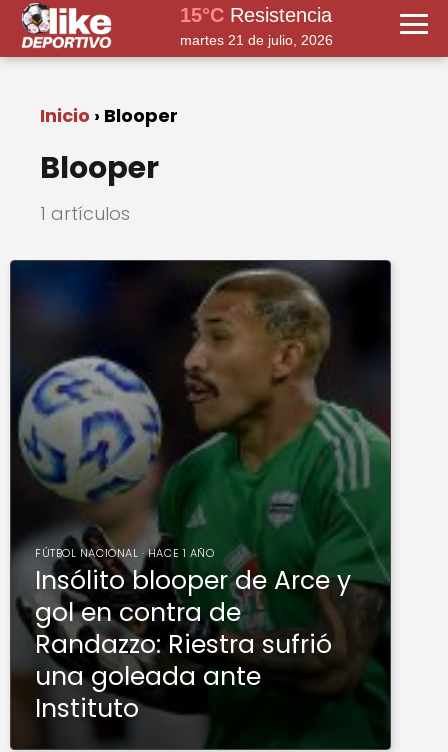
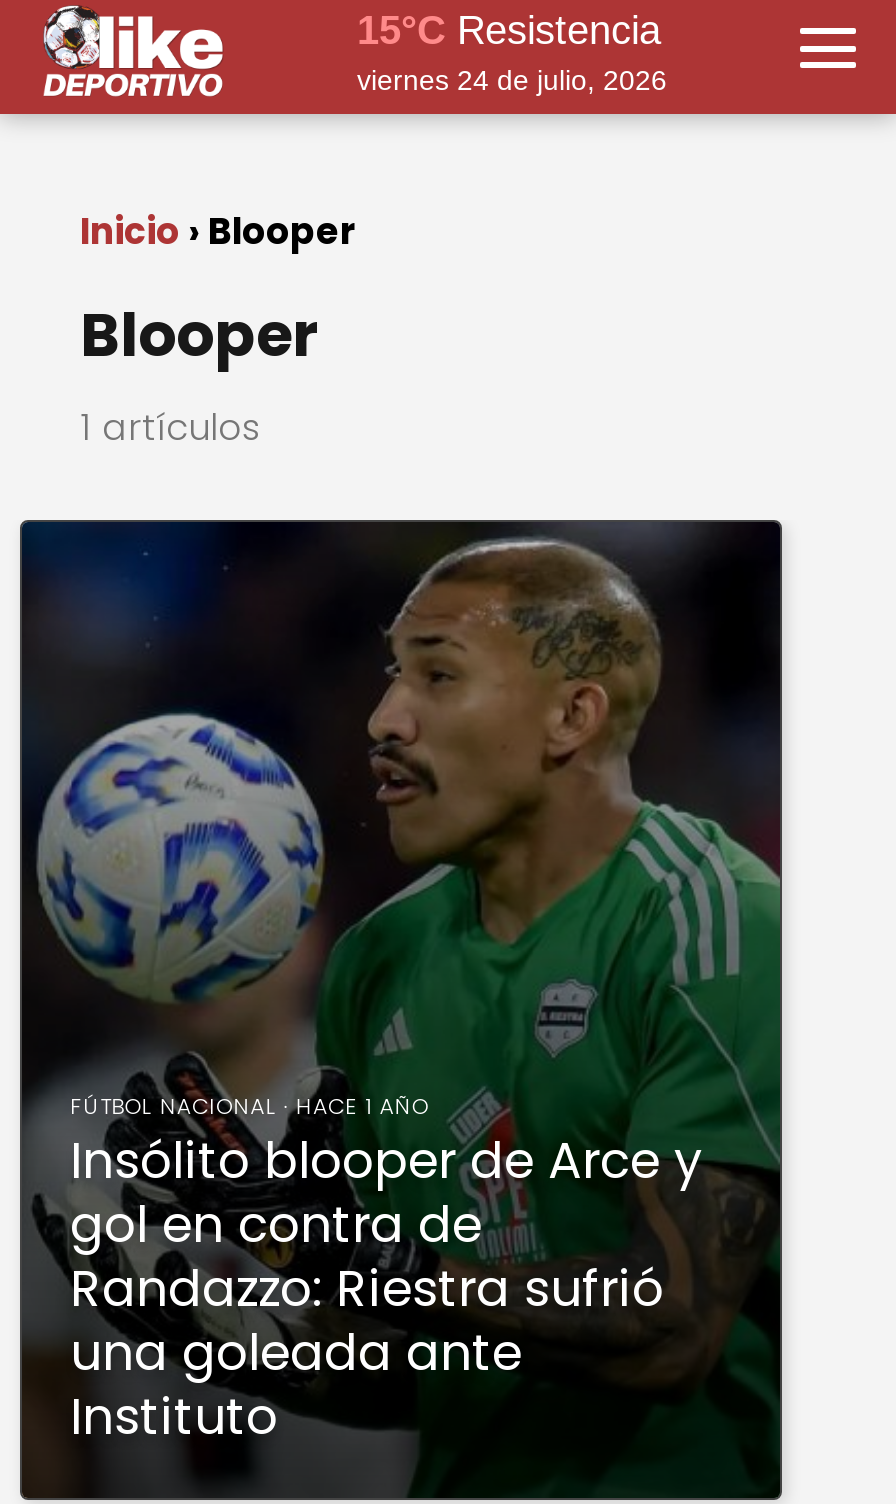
- martes 21 de julio, 2026
+ viernes 24 de julio, 2026
